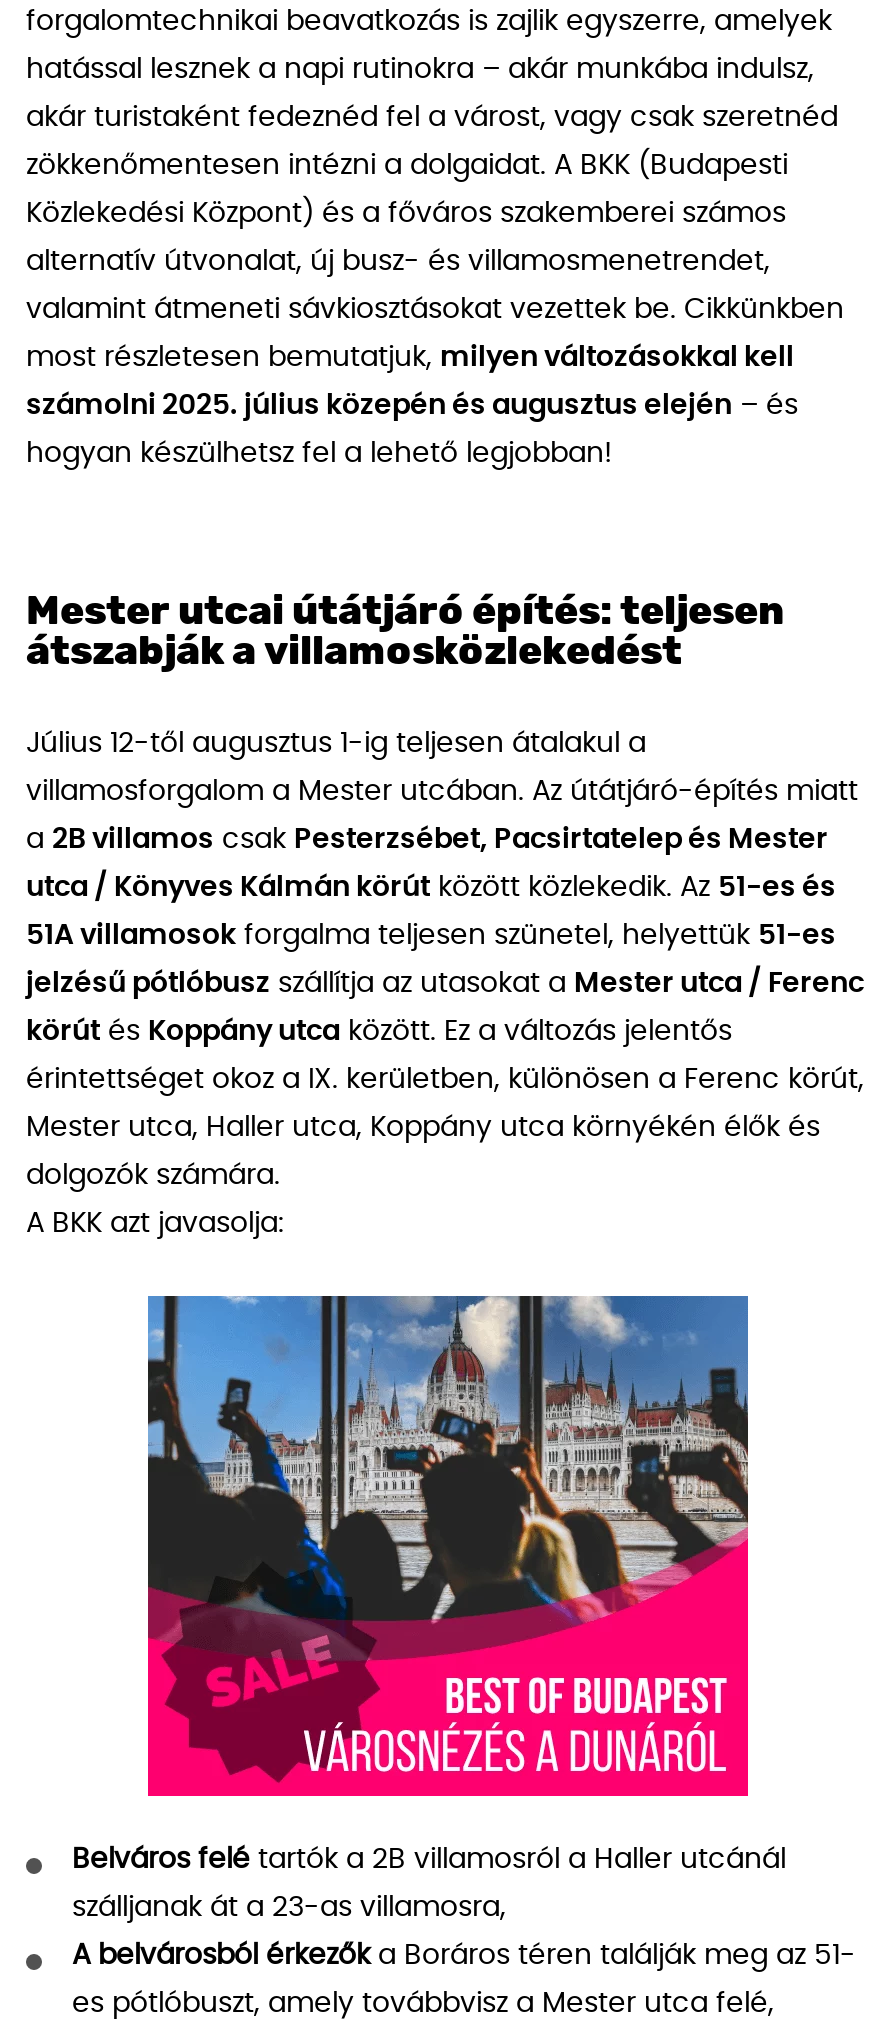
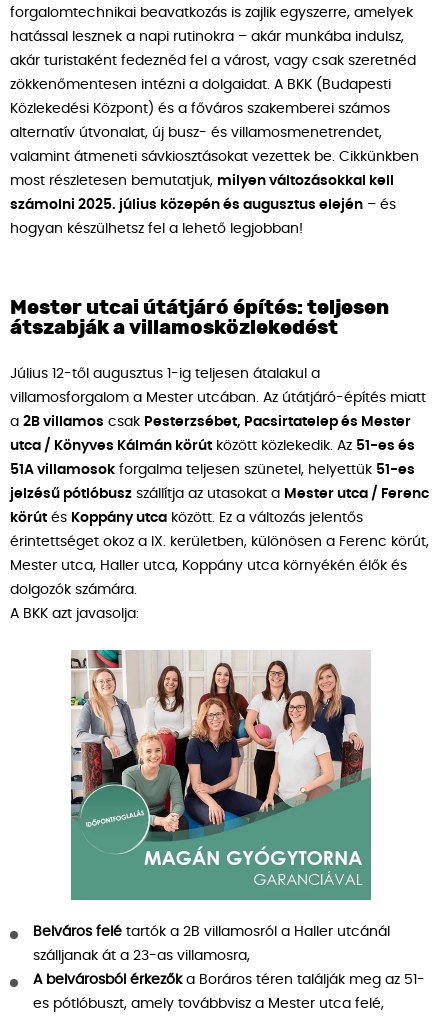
- [image]
+ [image]
